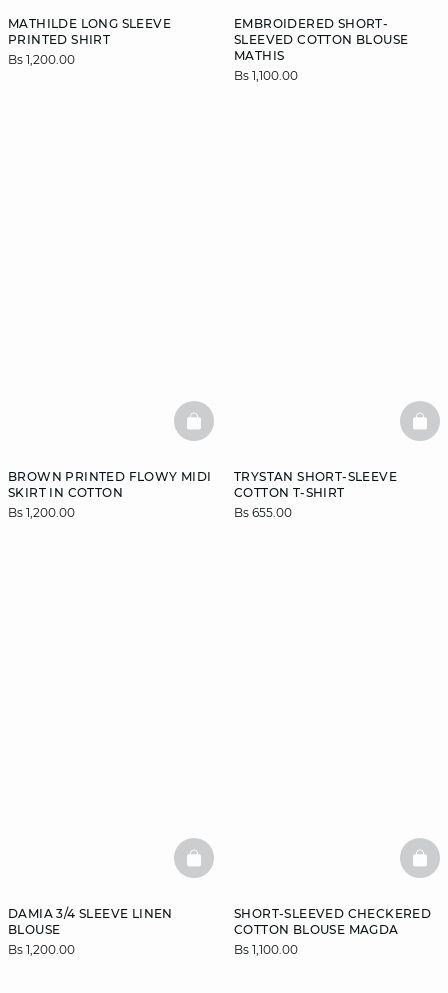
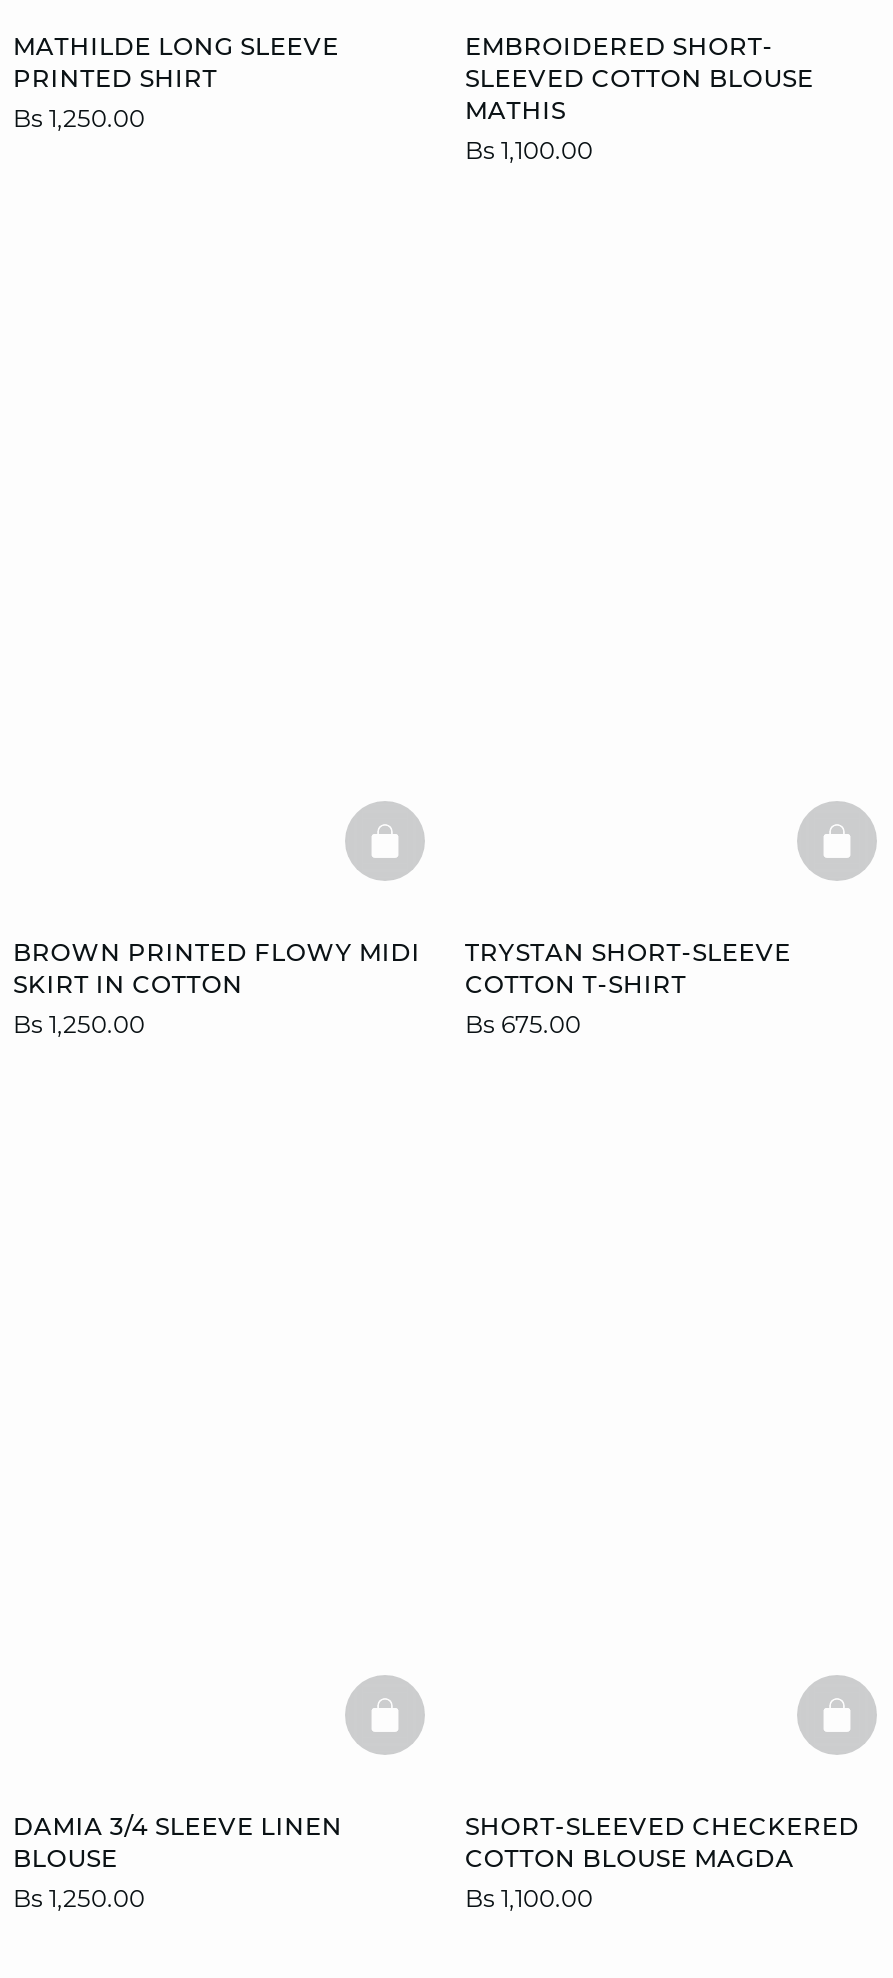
- Bs 1,200.00
+ Bs 1,250.00

- Bs 1,200.00
+ Bs 1,250.00

- Bs 655.00
+ Bs 675.00

- Bs 1,200.00
+ Bs 1,250.00
